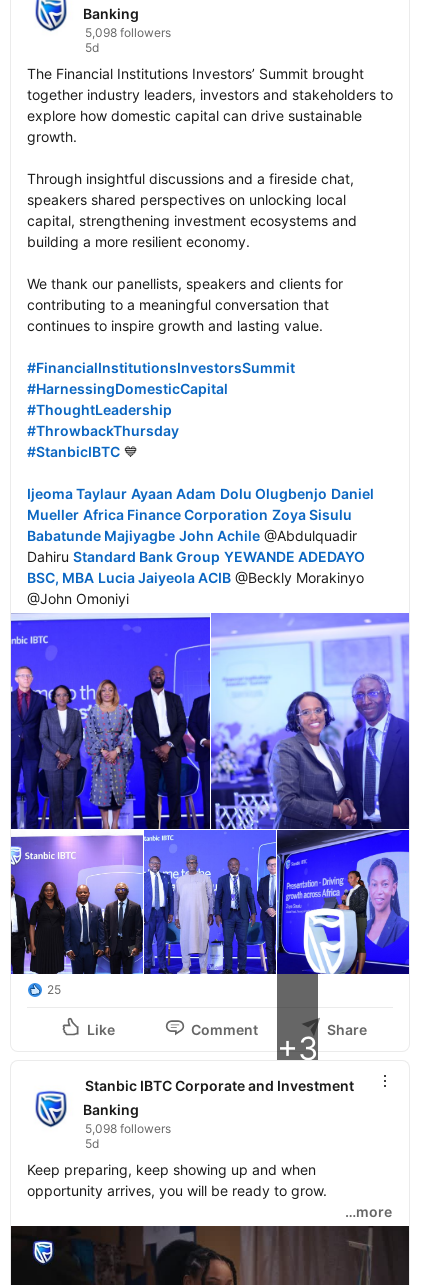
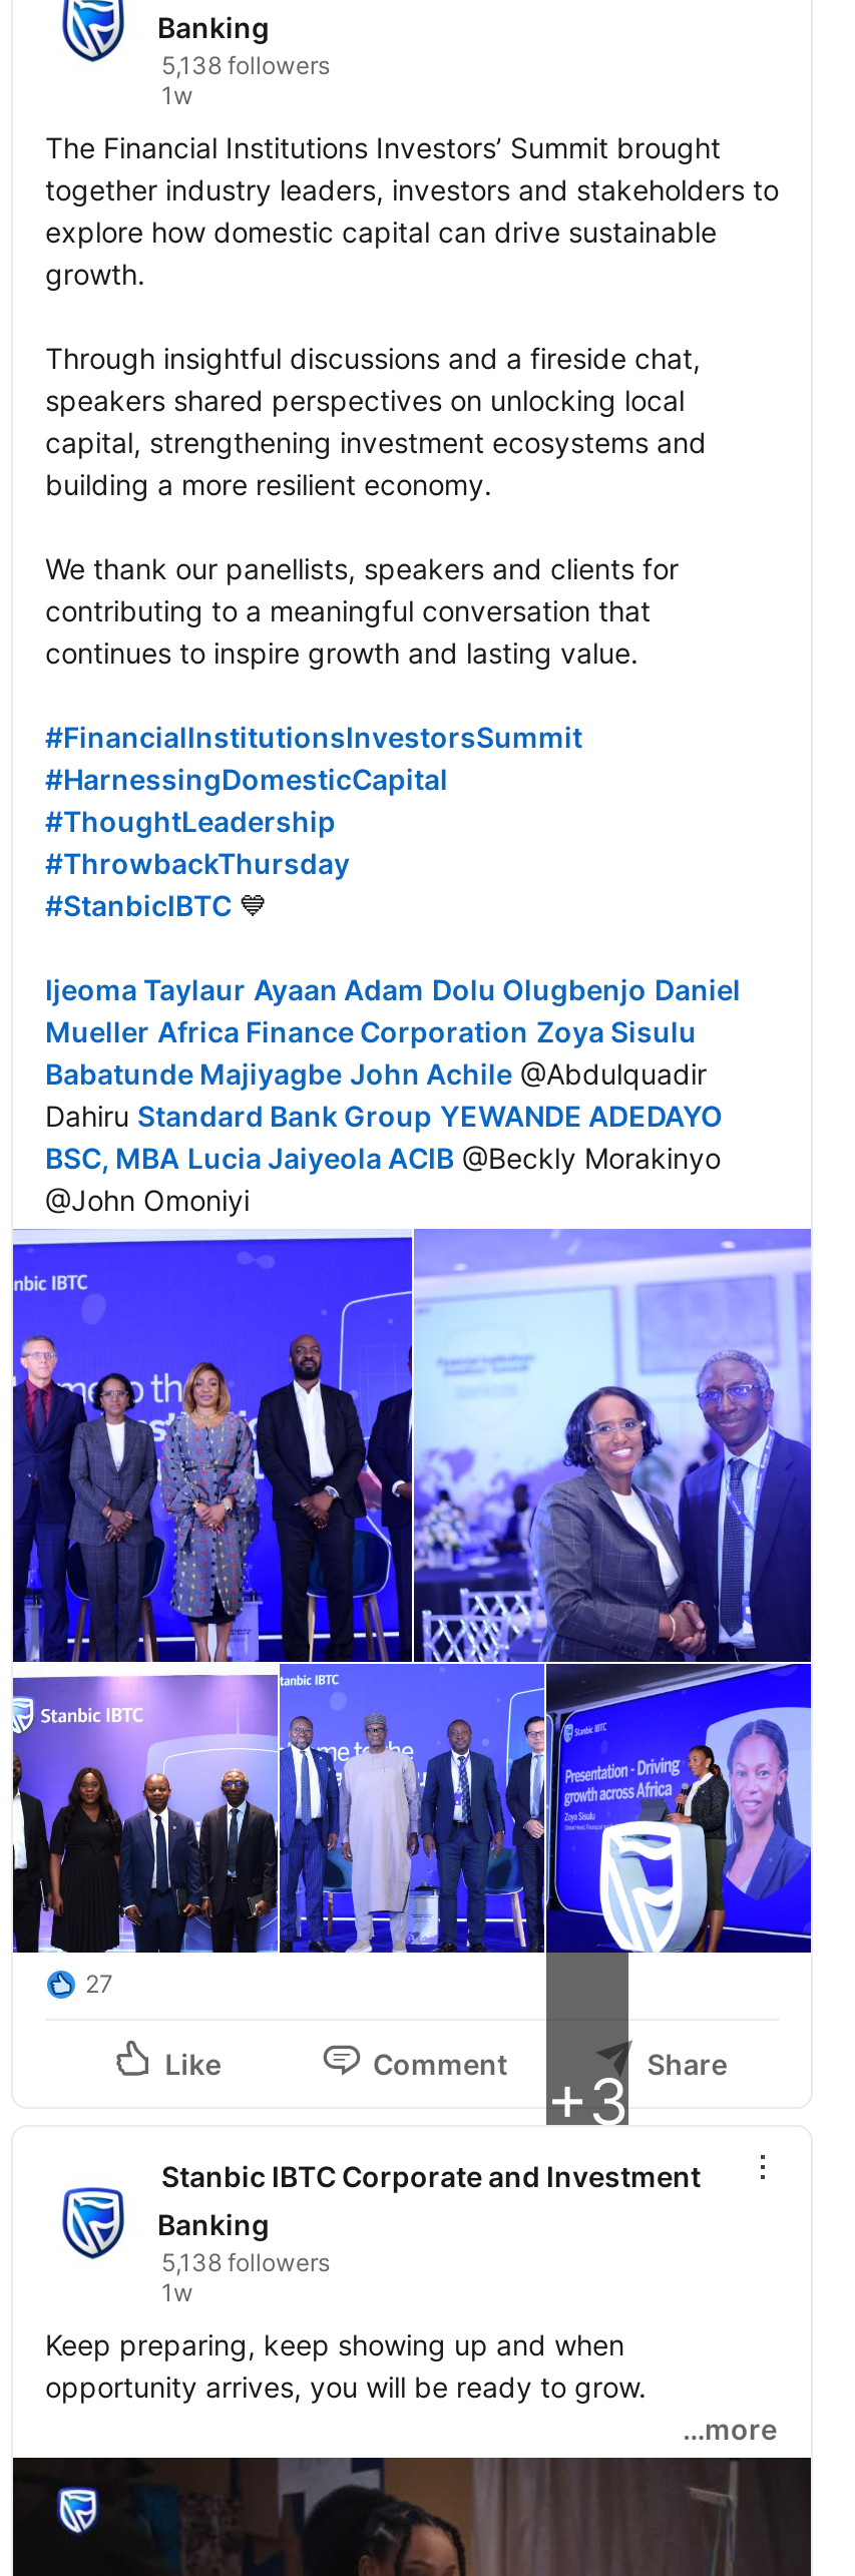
- 5,098 followers
- 5d
+ 5,138 followers
+ 1w

- 25
+ 27

- 5,098 followers
- 5d
+ 5,138 followers
+ 1w
